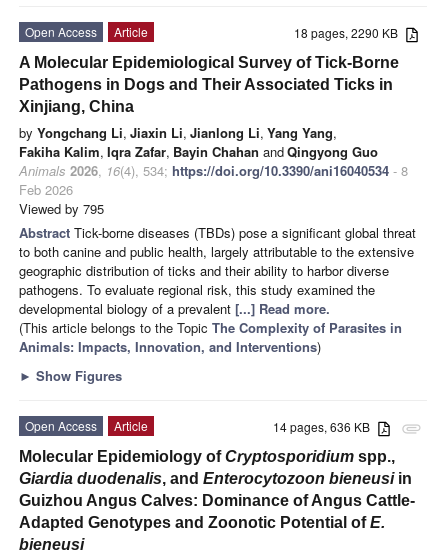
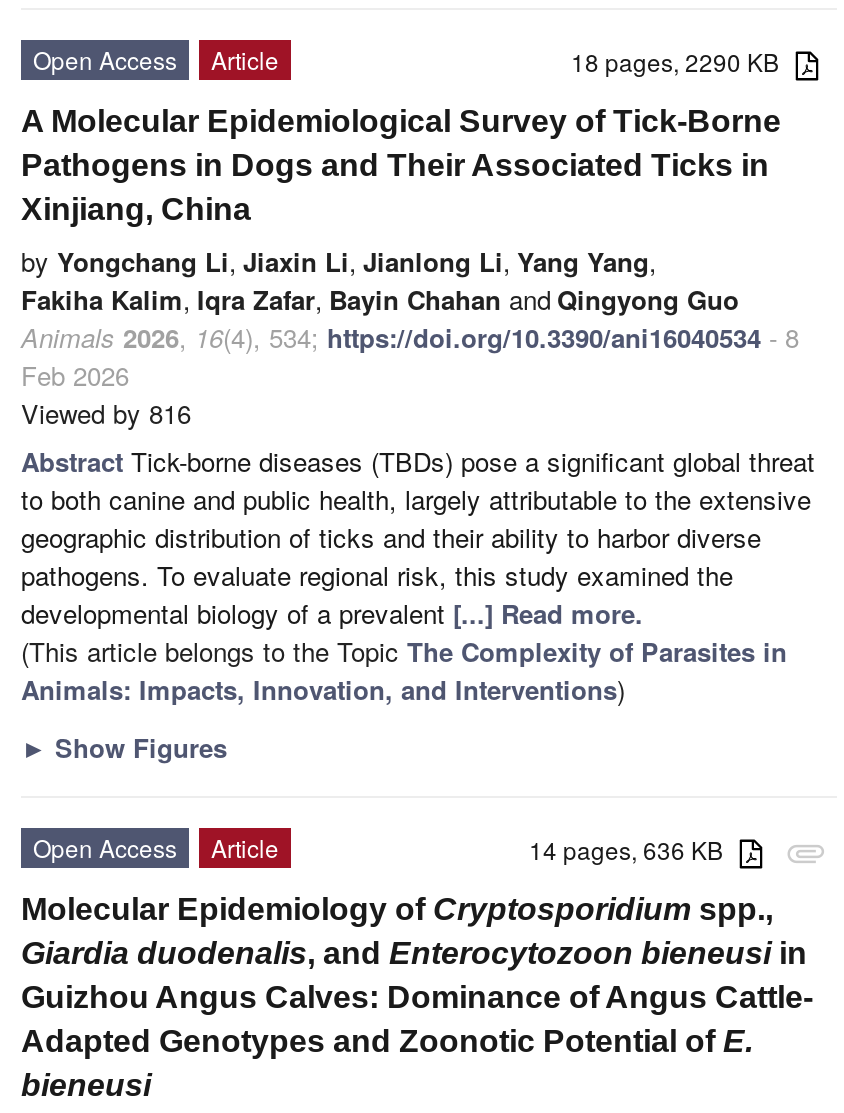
- Viewed by 795
+ Viewed by 816
